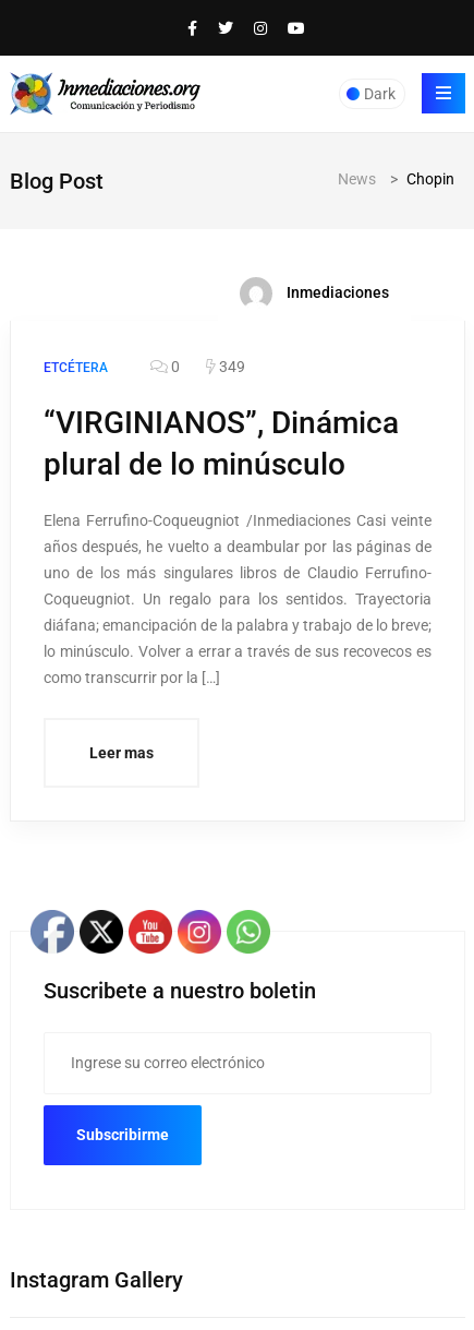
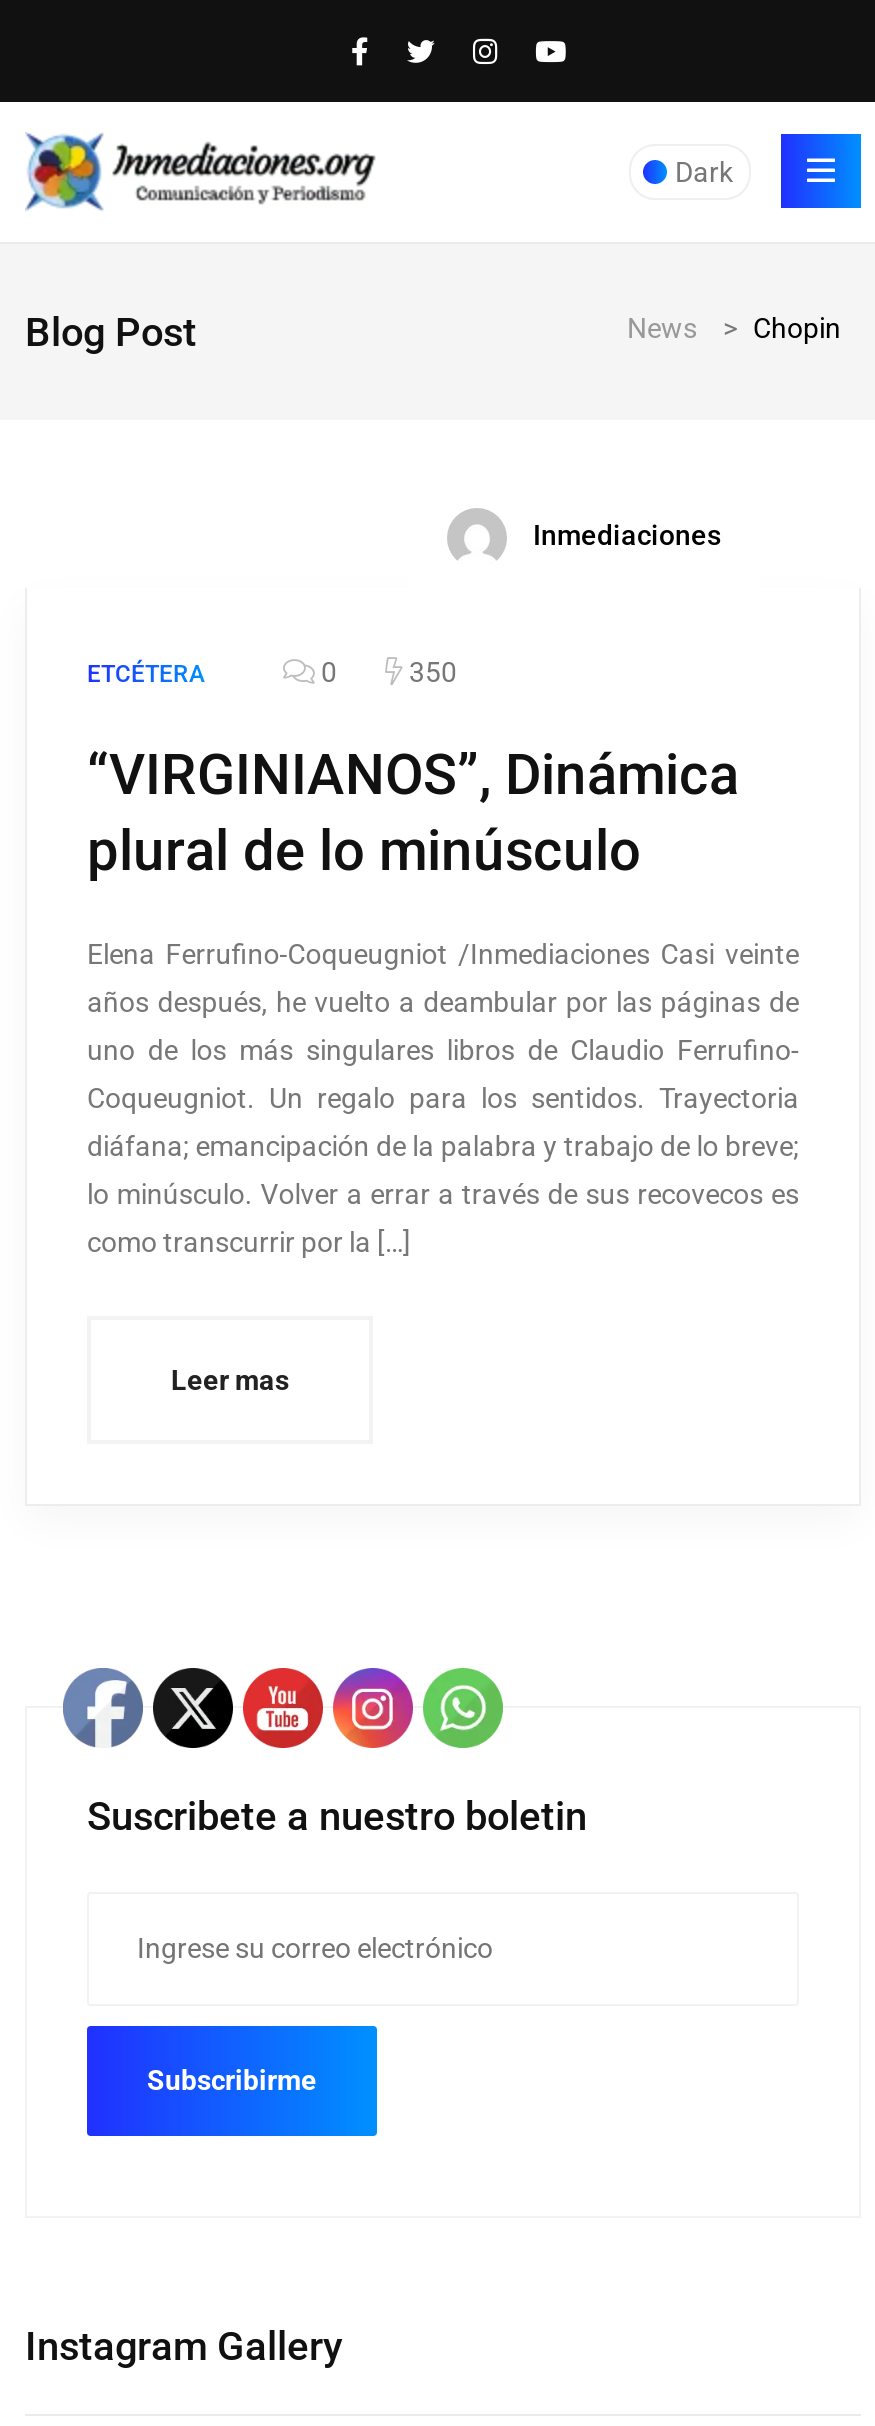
- 349
+ 350
